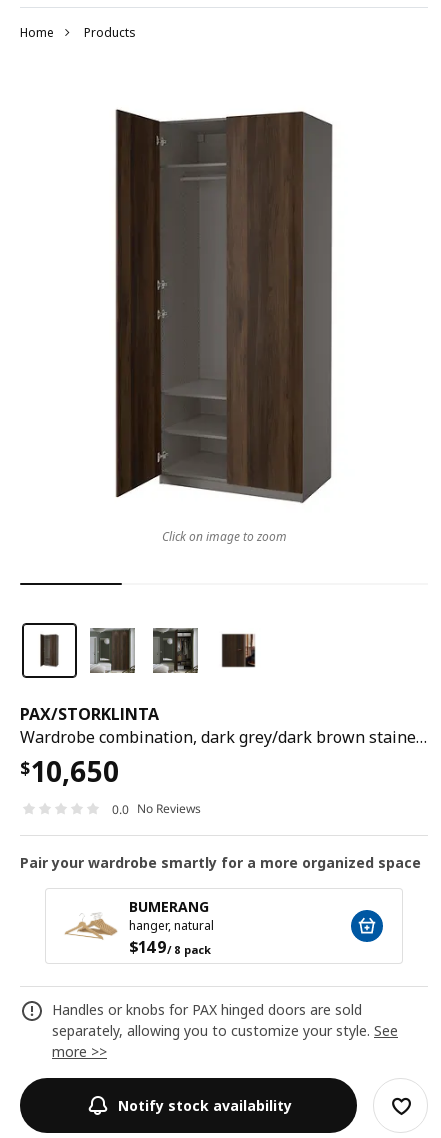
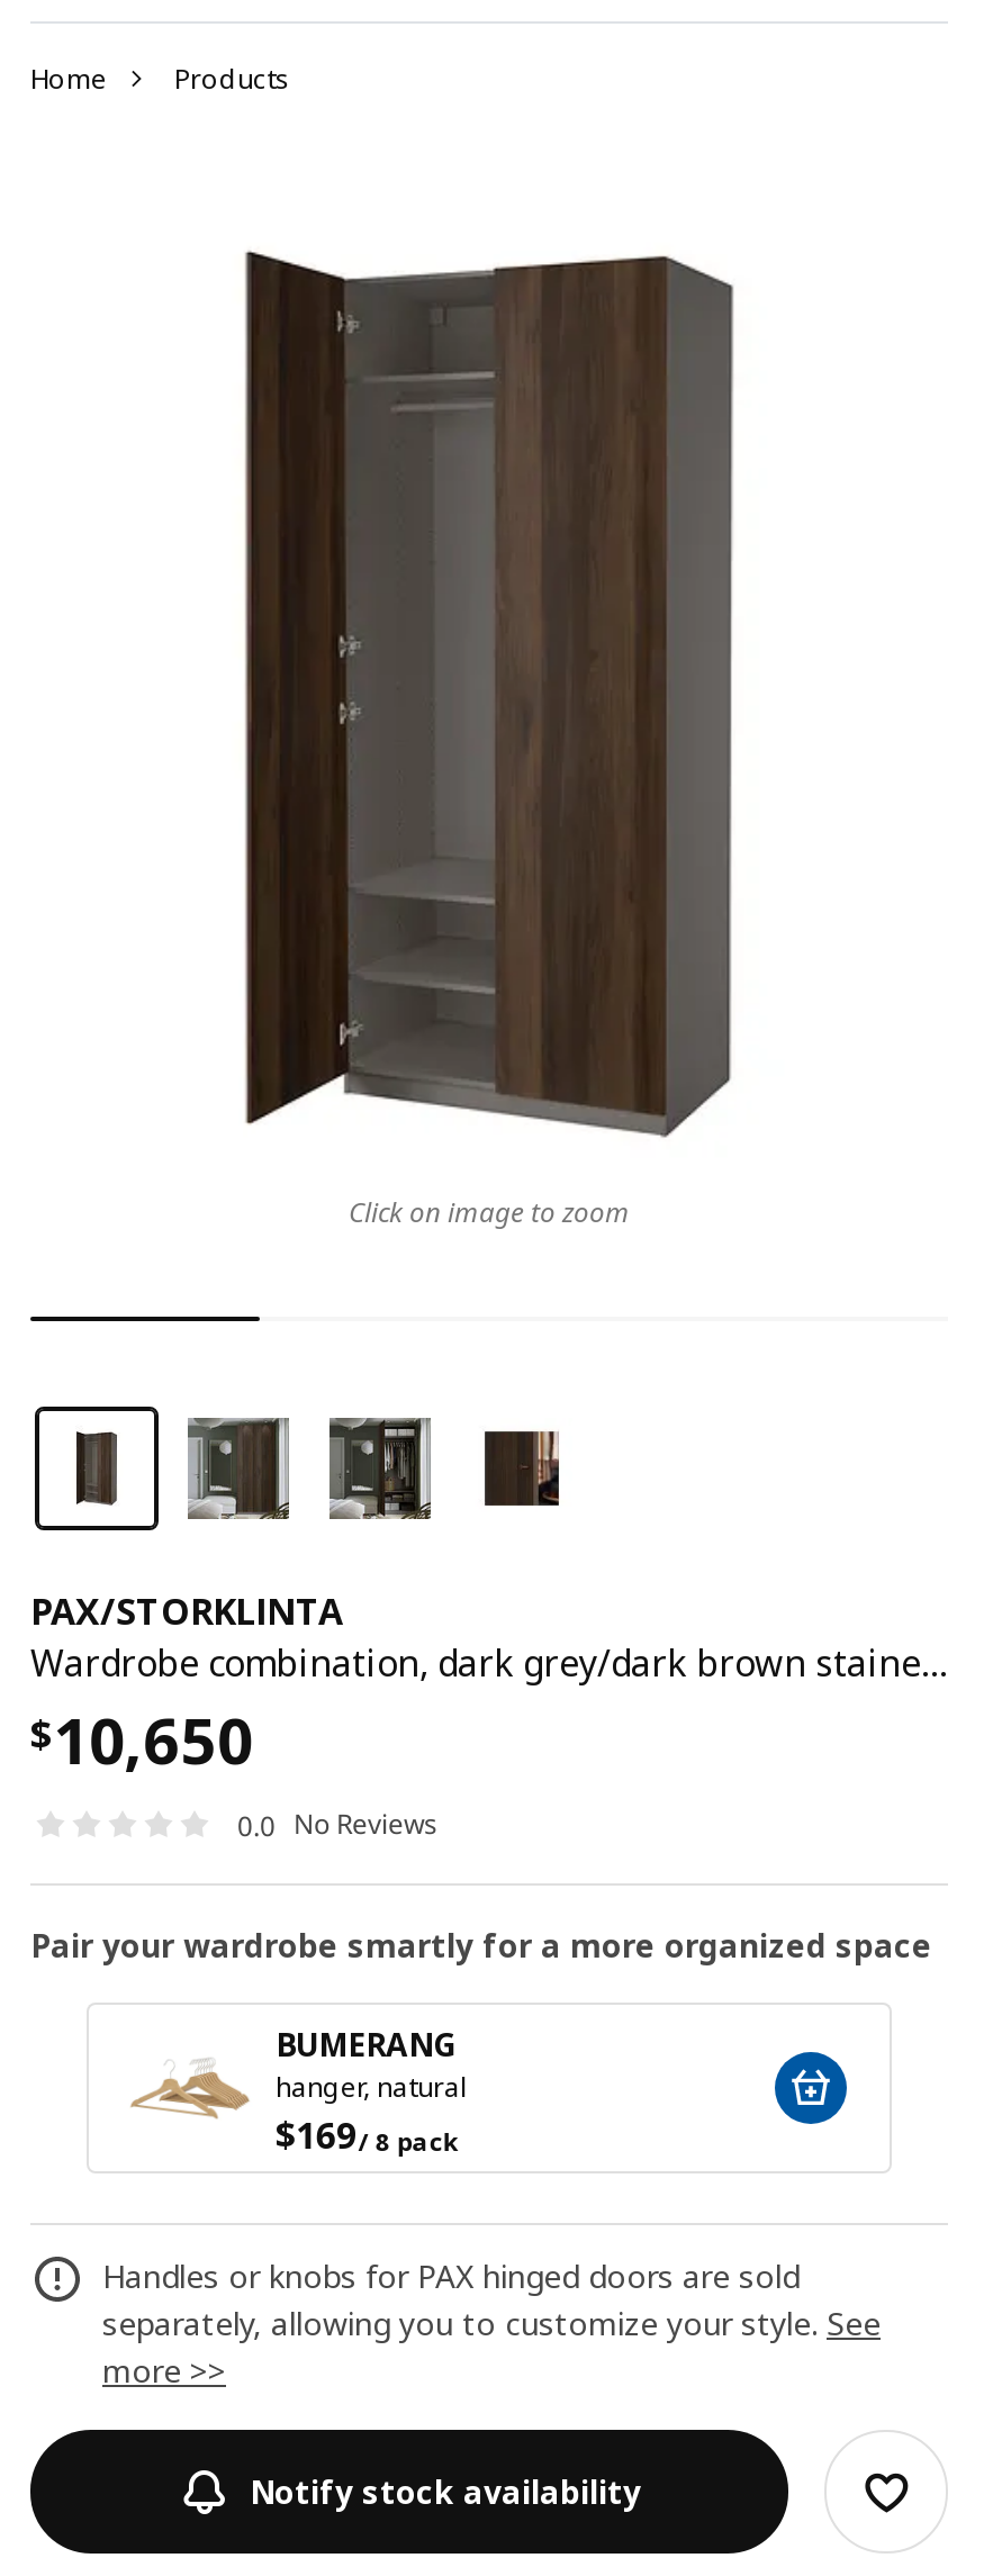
- $149/ 8 pack
+ $169/ 8 pack
